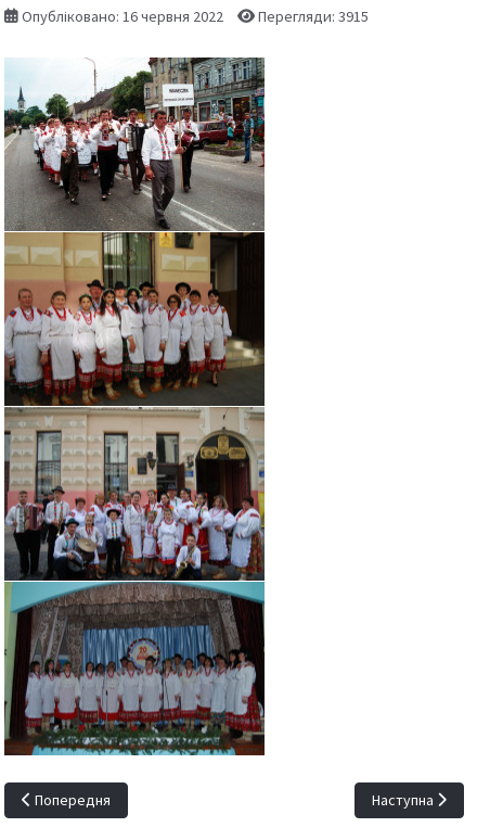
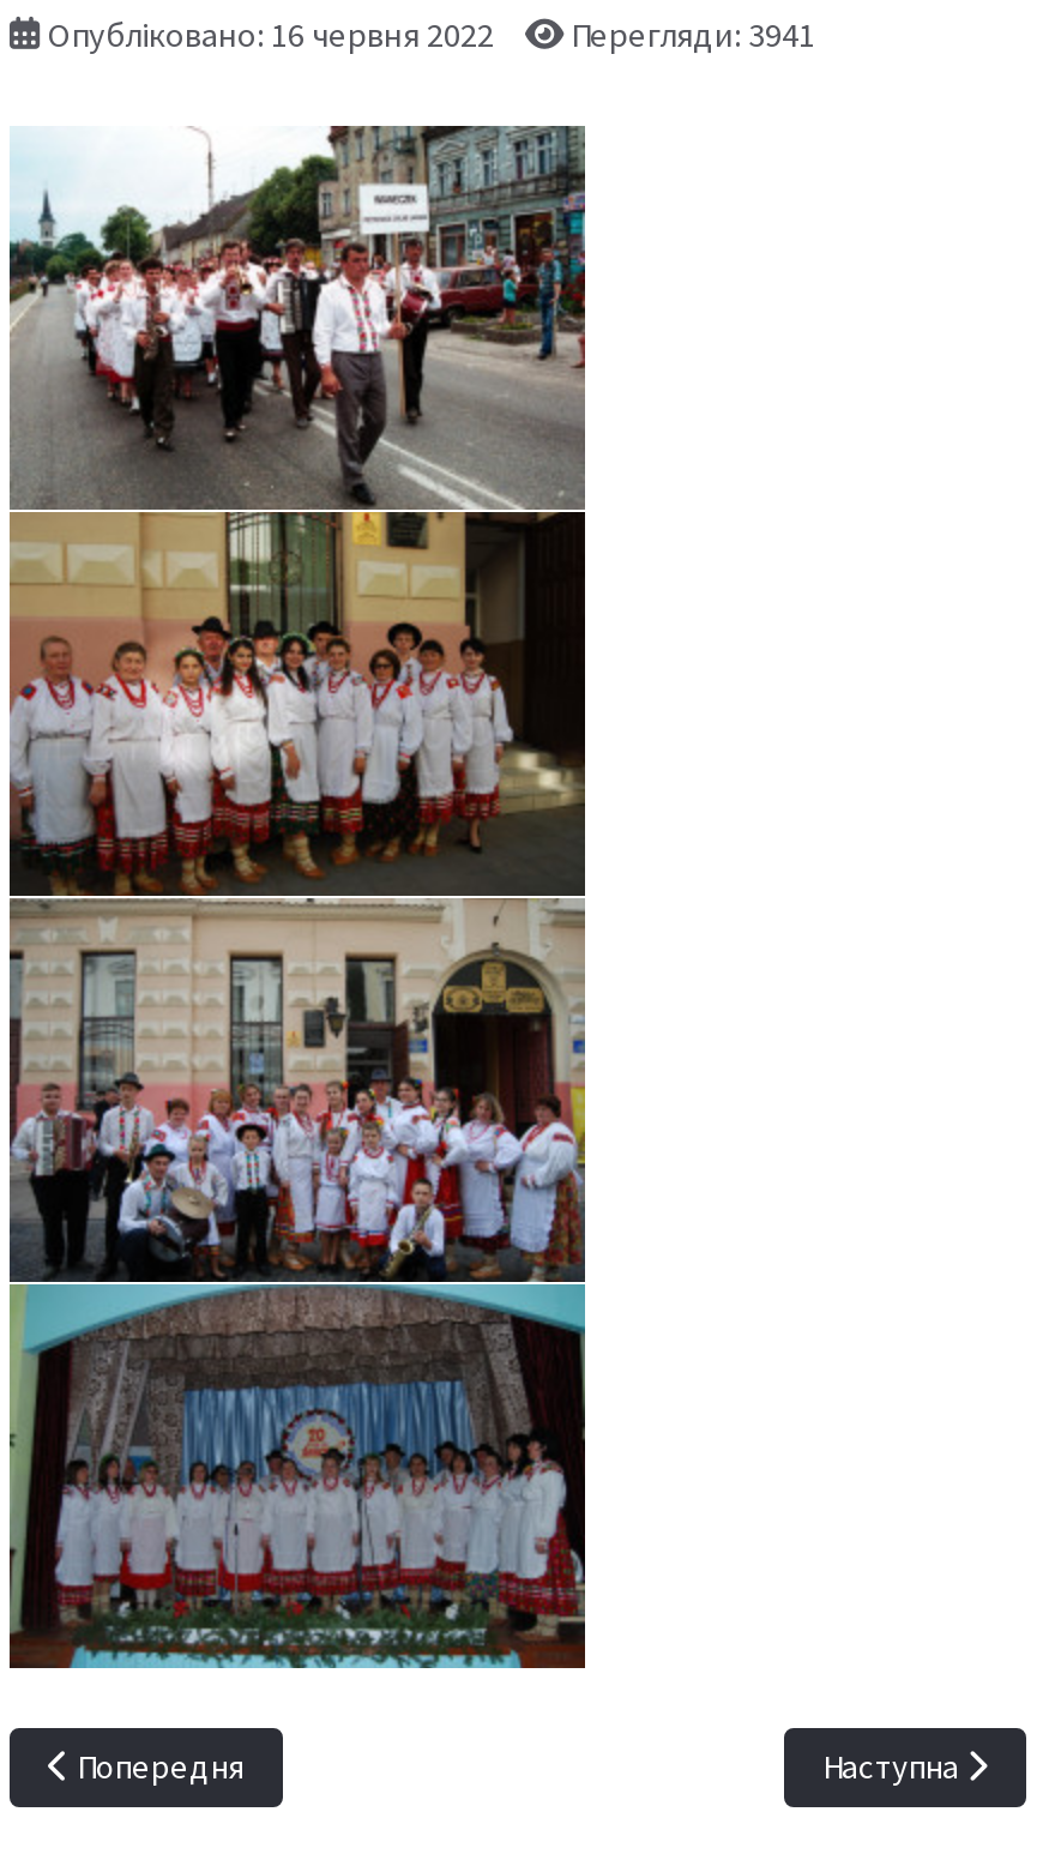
- Опубліковано: 16 червня 2022 Перегляди: 3915
+ Опубліковано: 16 червня 2022 Перегляди: 3941
